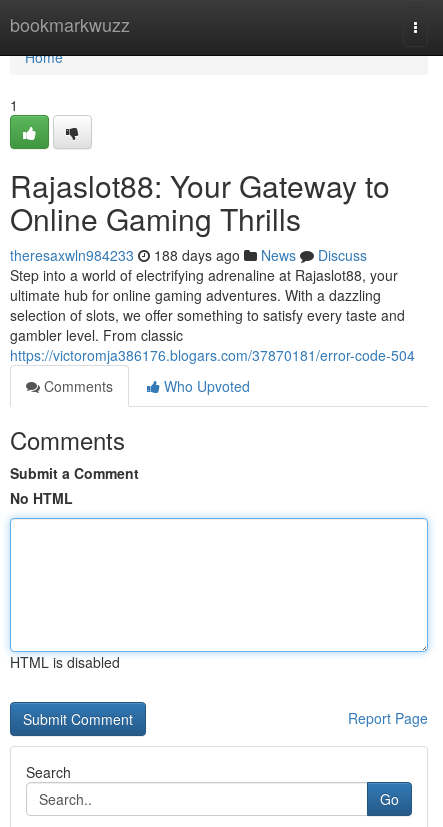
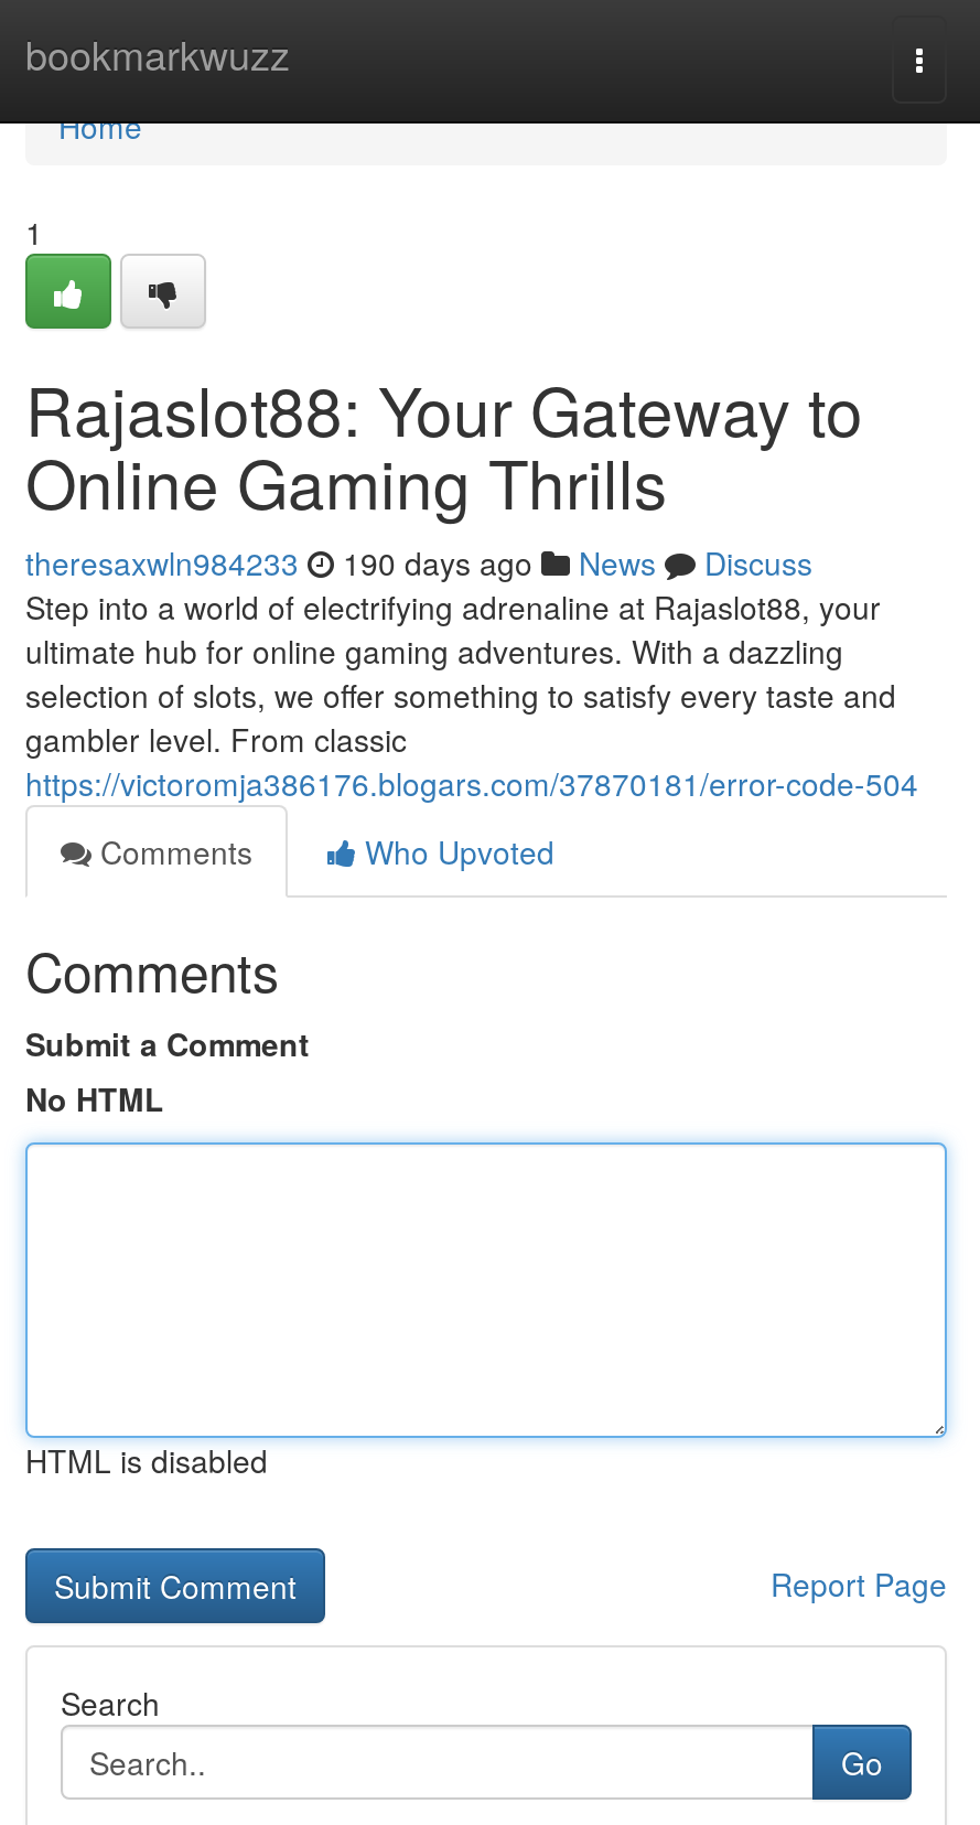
- theresaxwln984233 188 days ago News Discuss
+ theresaxwln984233 190 days ago News Discuss
